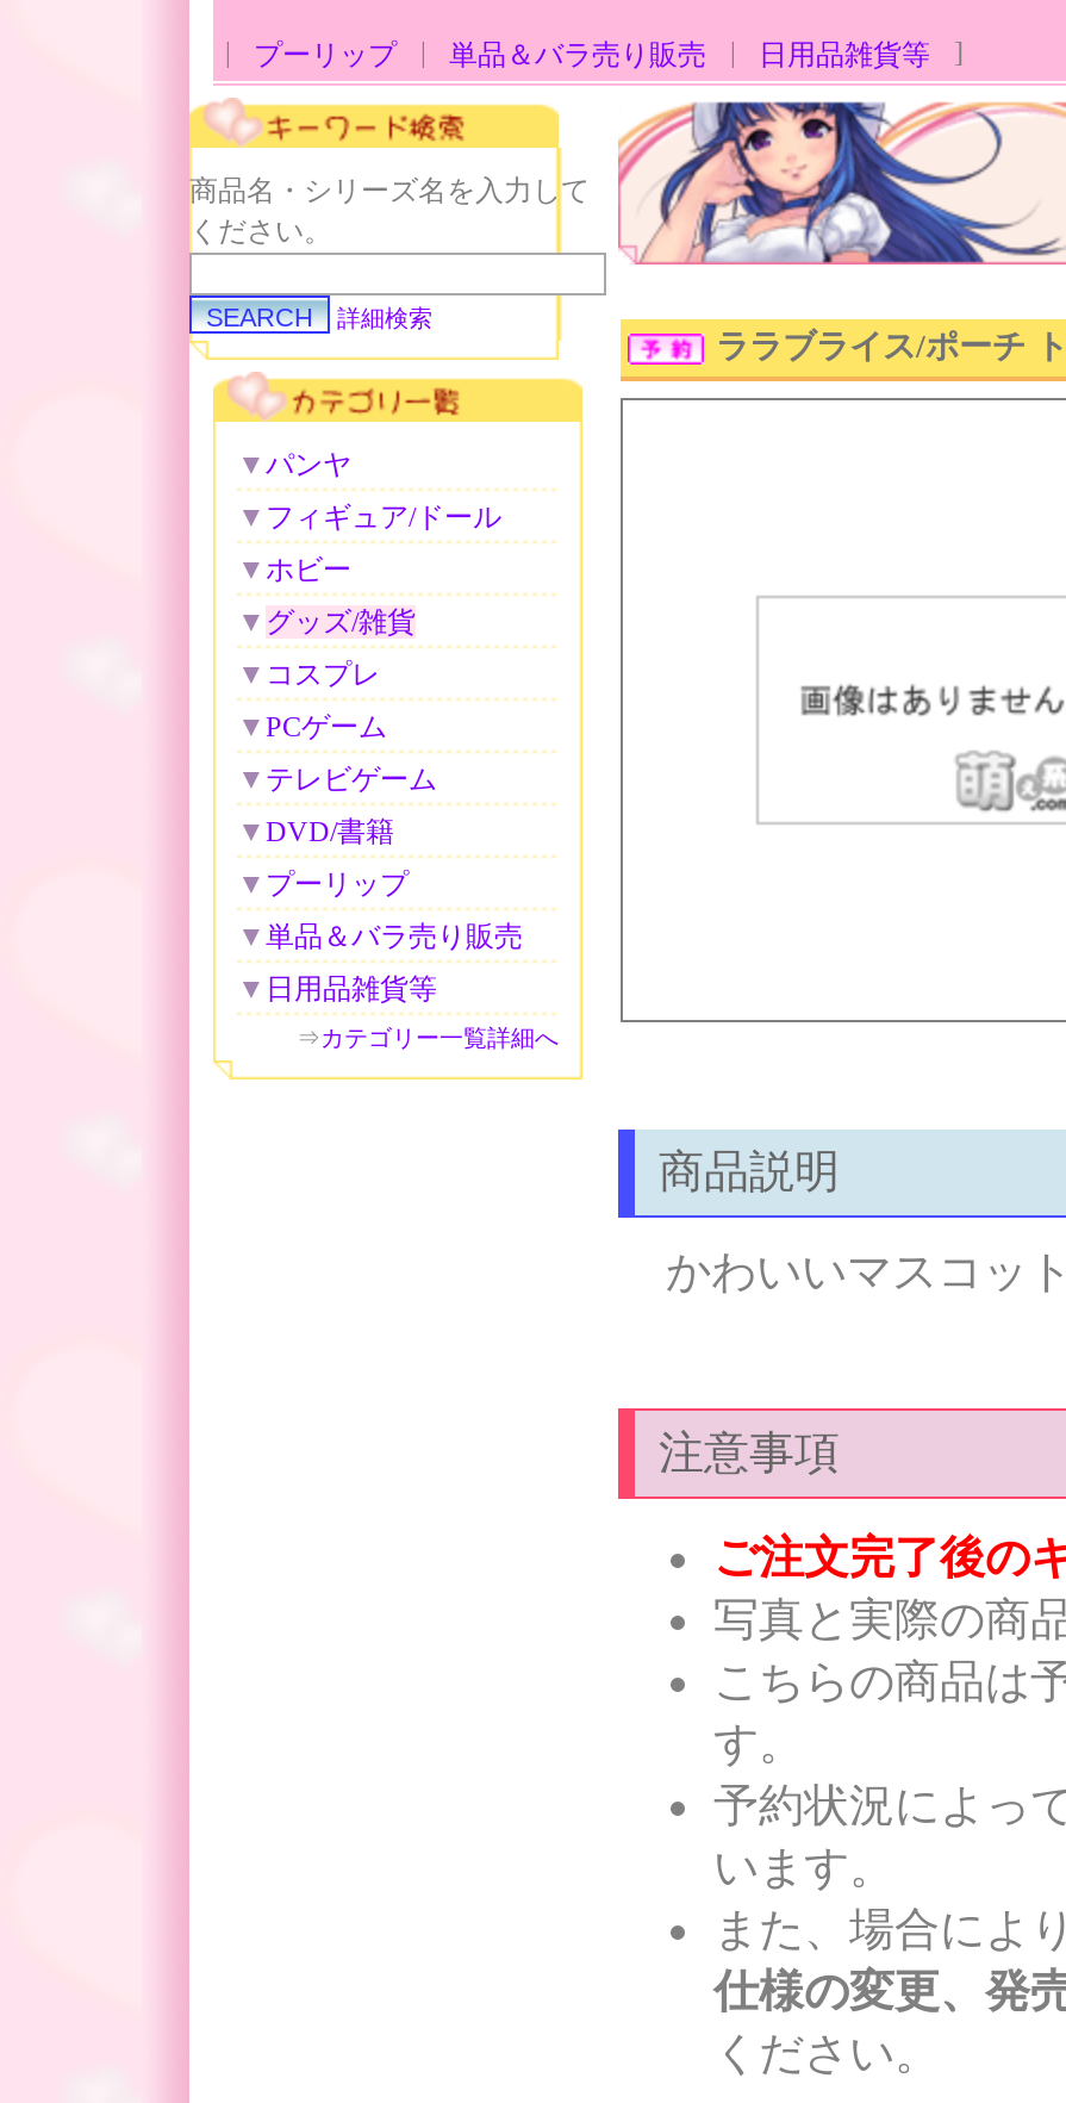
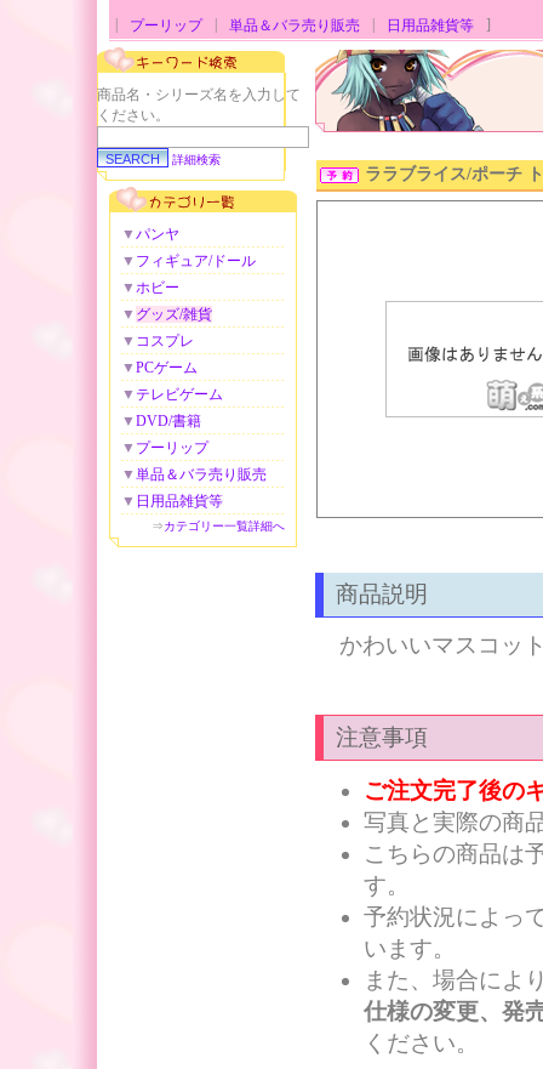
- [image]
+ [image]
